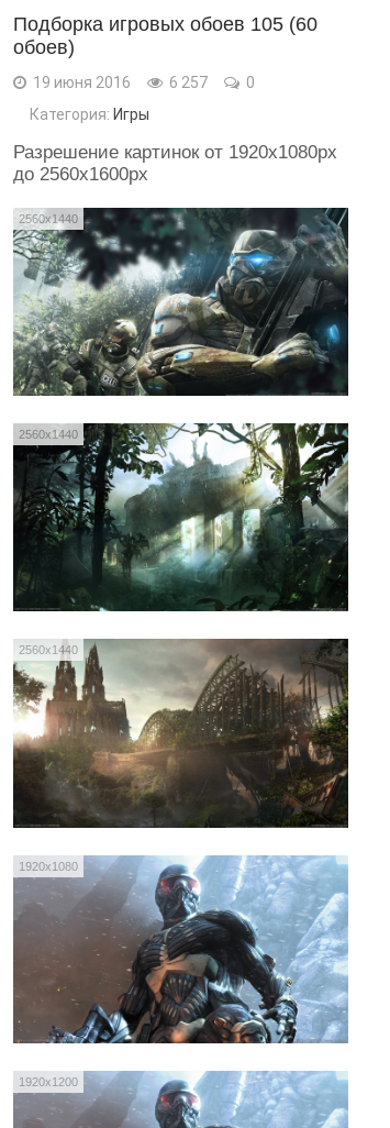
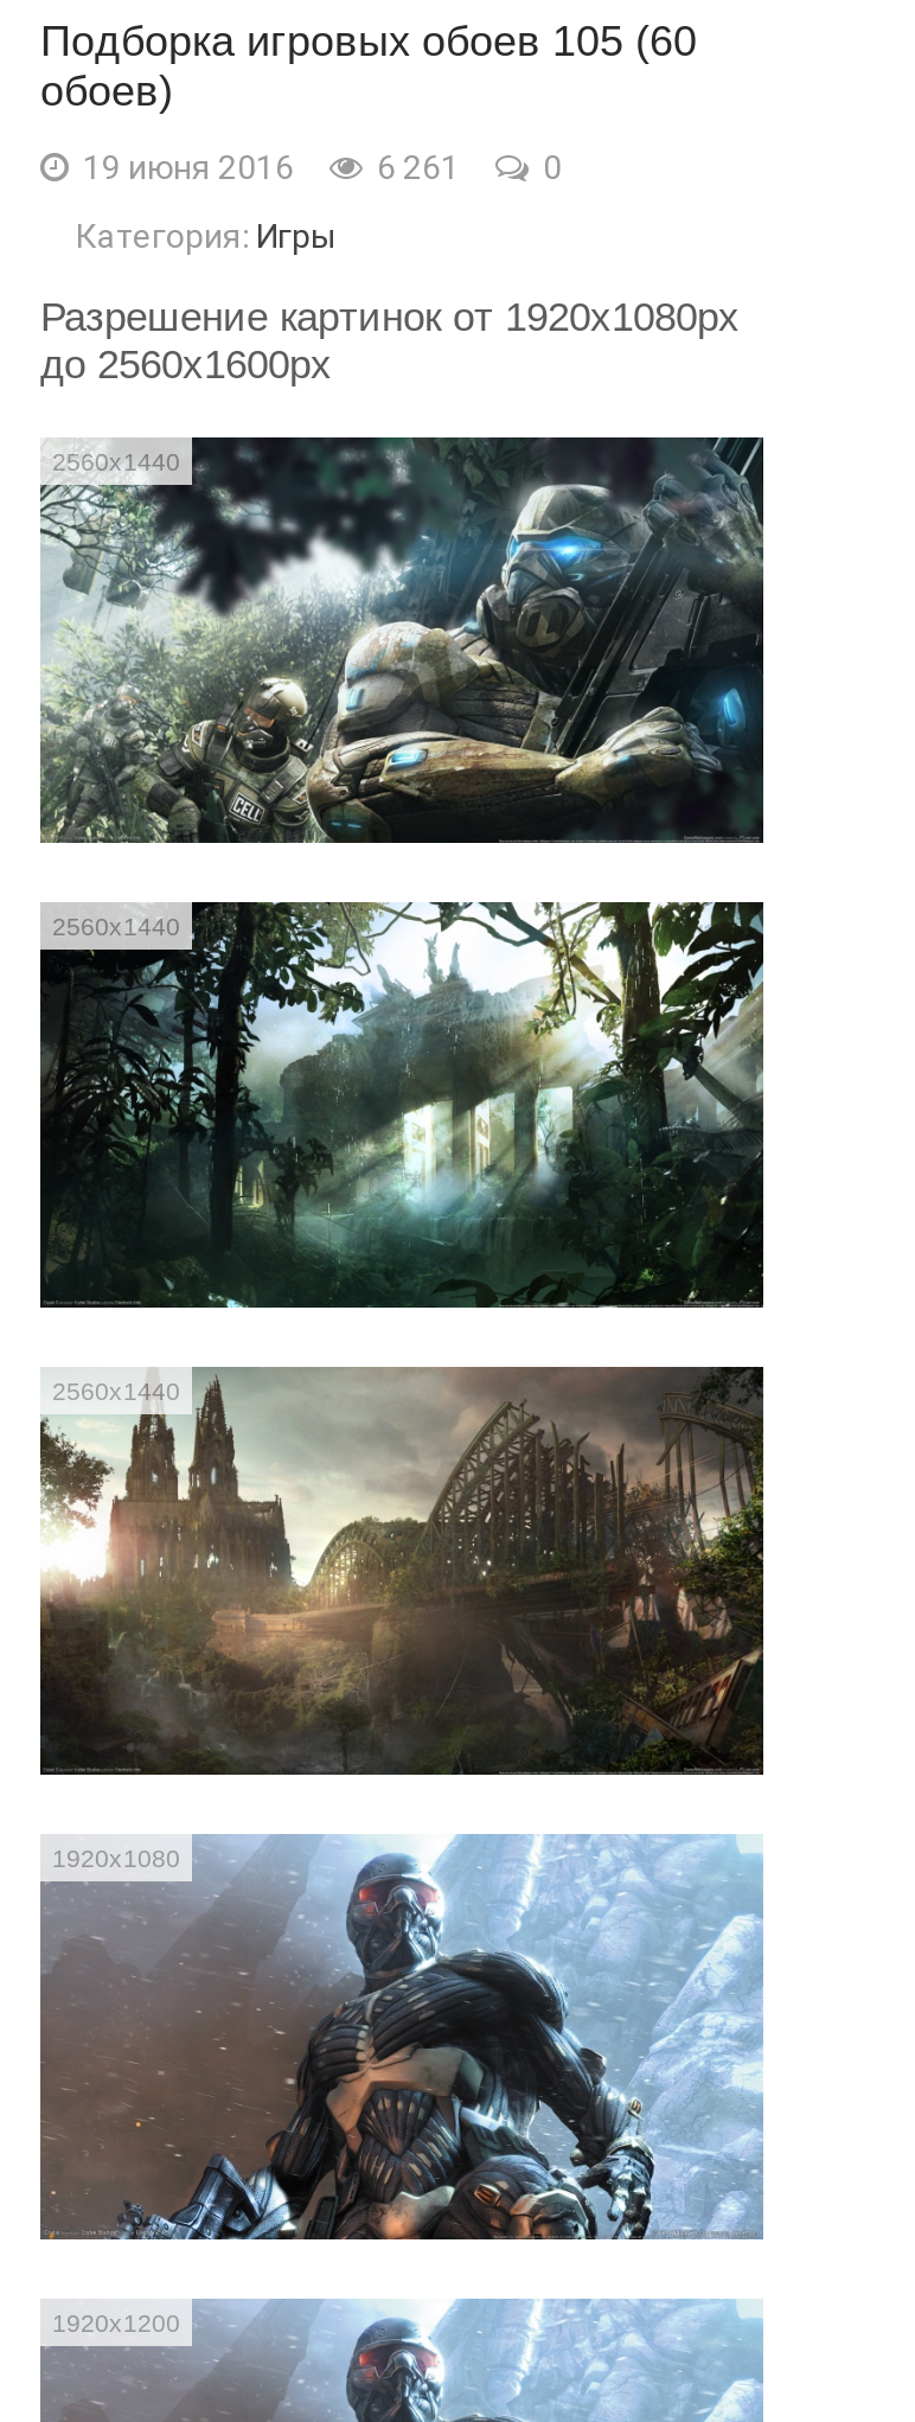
- 19 июня 2016 6 257 0
+ 19 июня 2016 6 261 0
